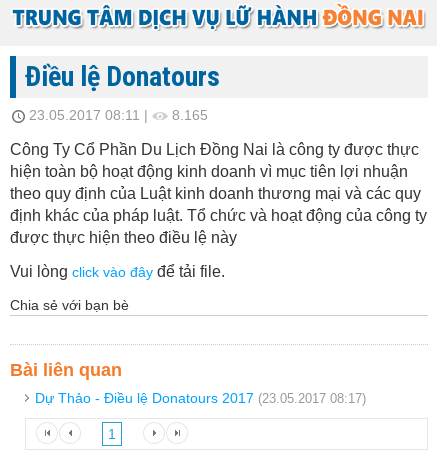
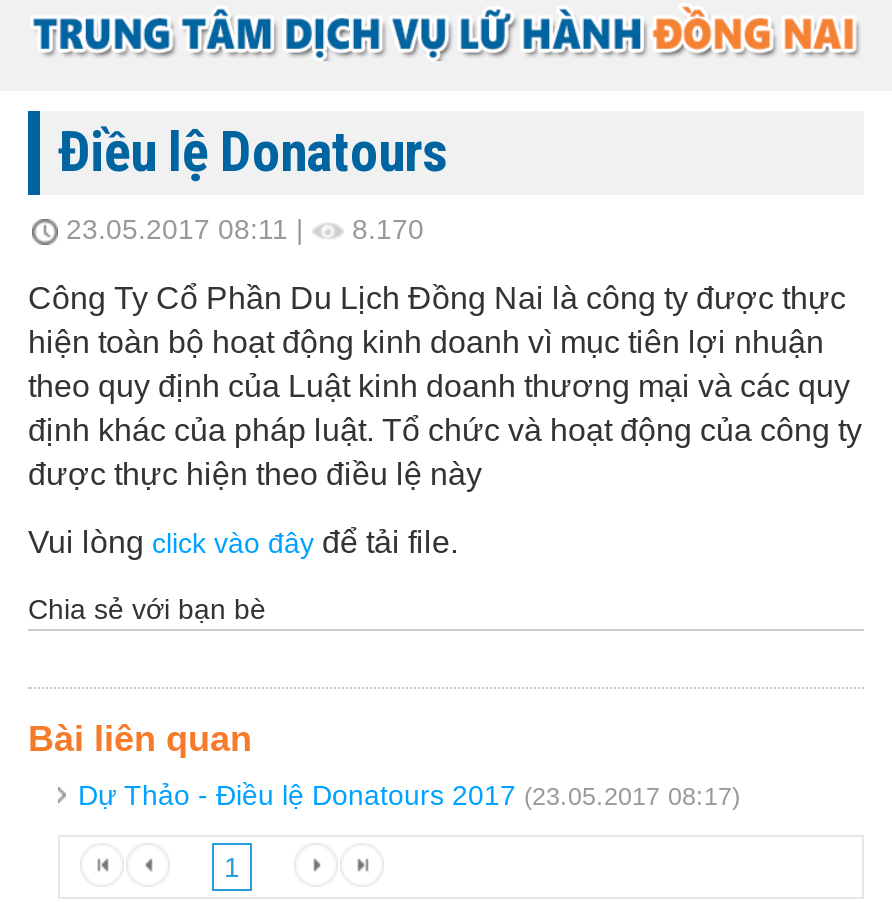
- 8.165
+ 8.170
